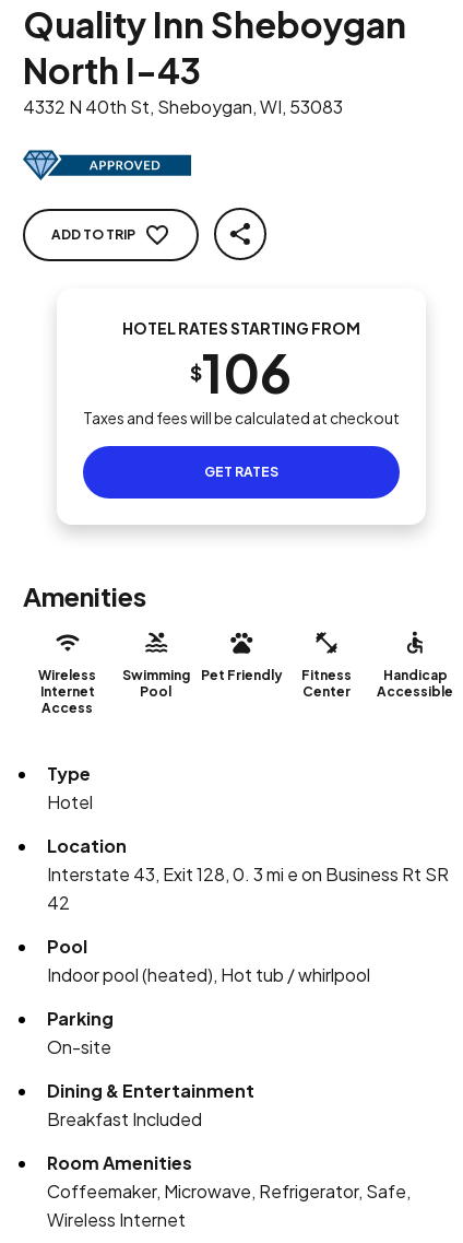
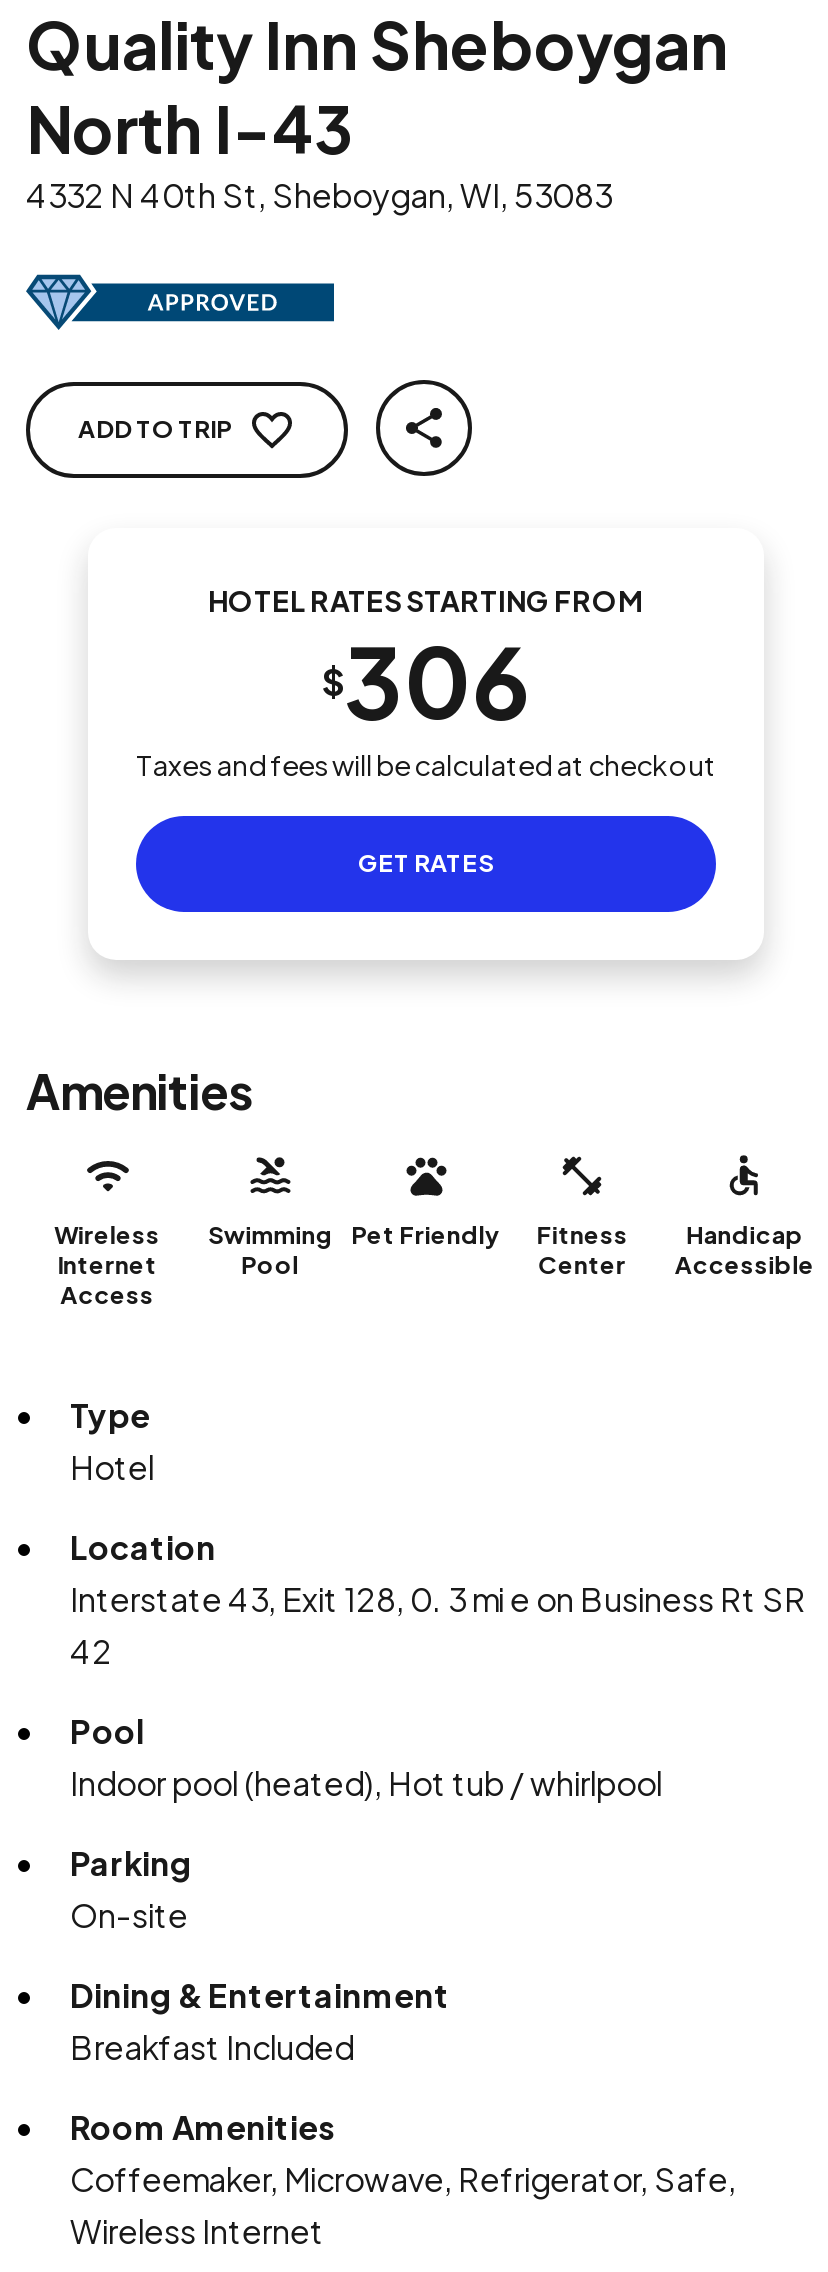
- $106
+ $306
